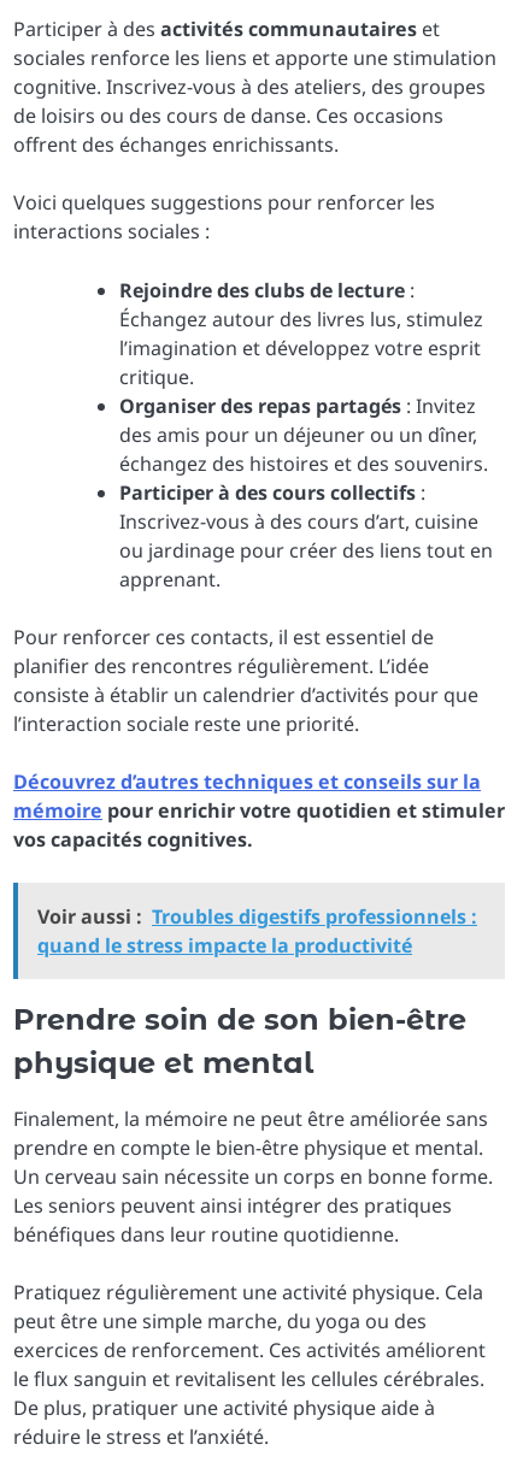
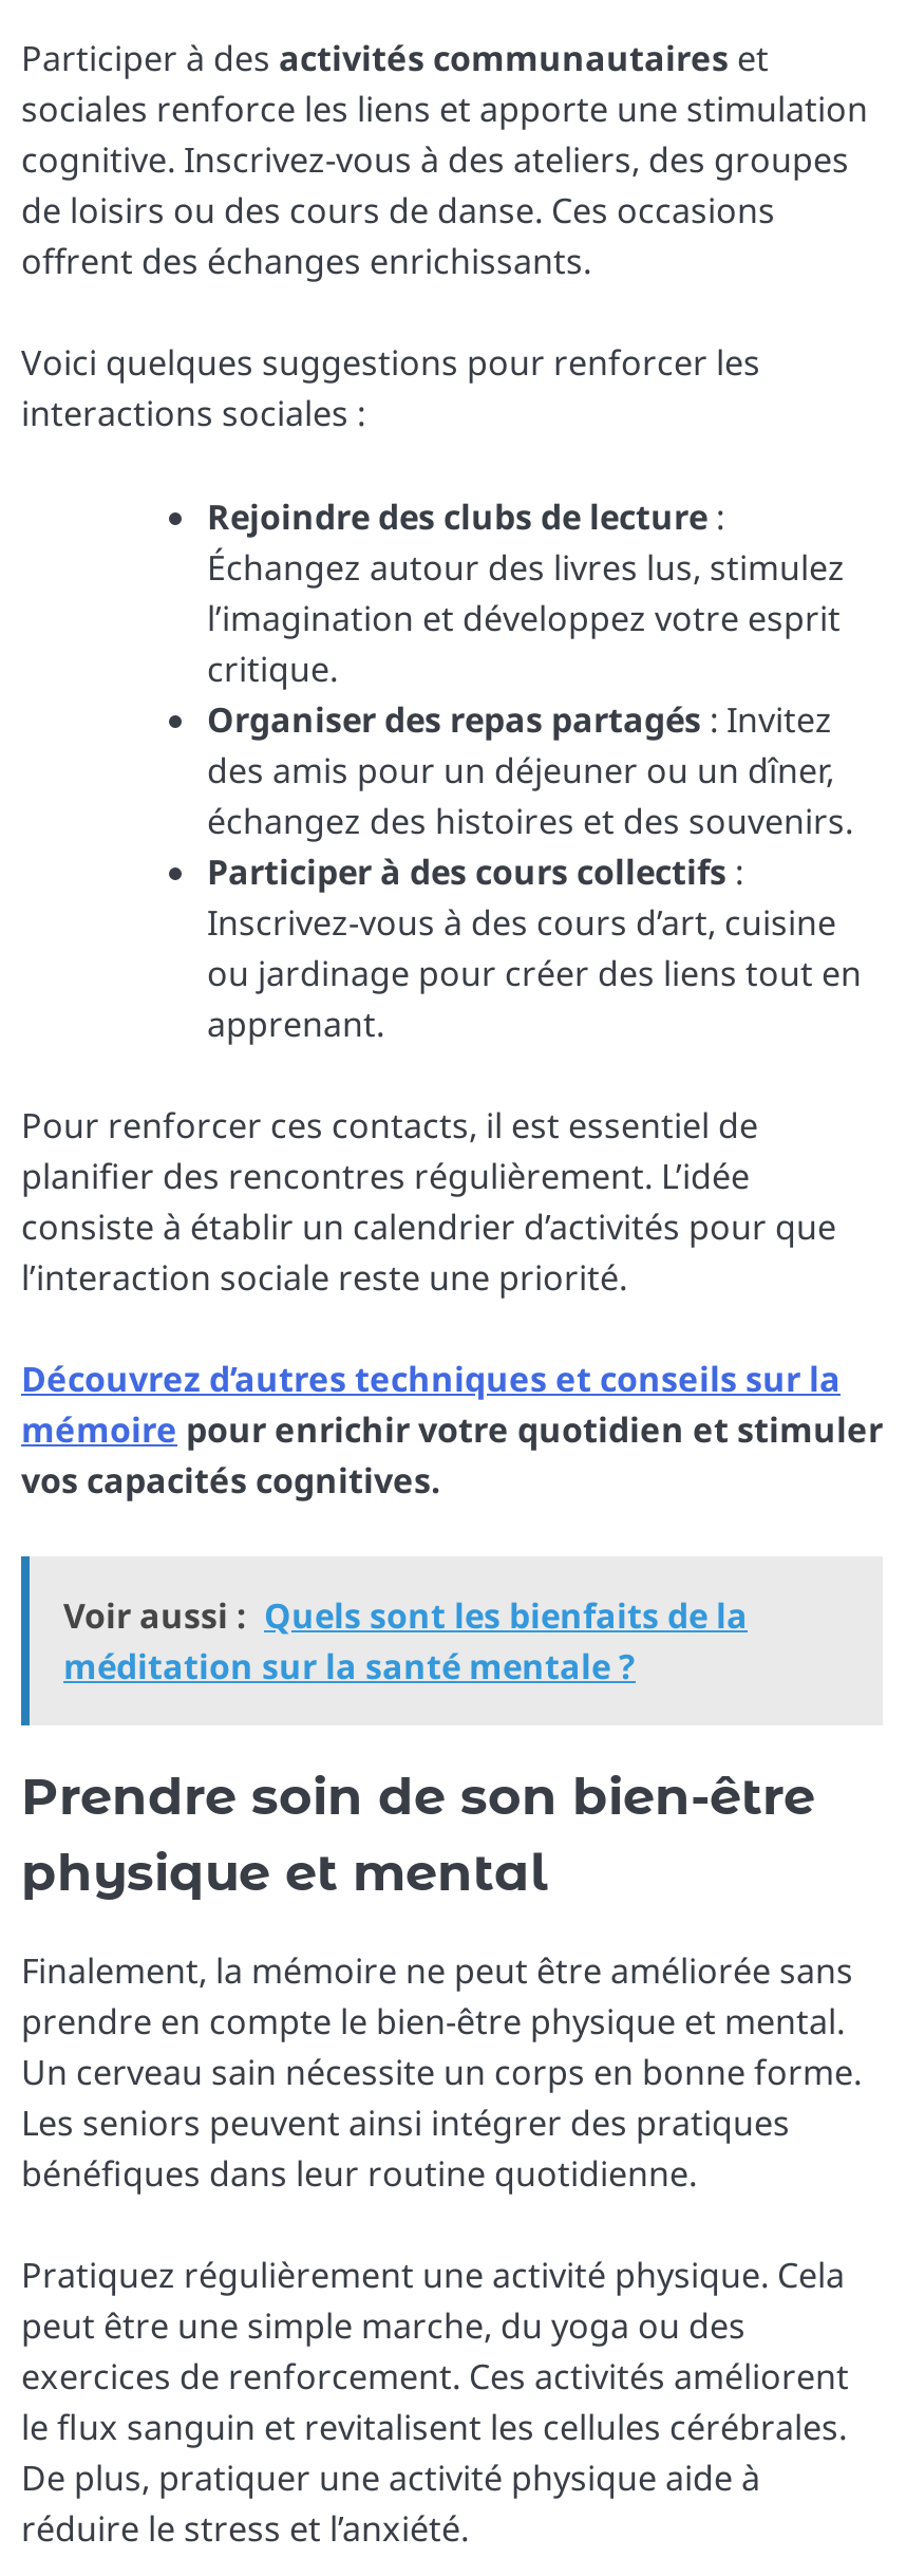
- Voir aussi : Troubles digestifs professionnels :
- quand le stress impacte la productivité
+ Voir aussi : Quels sont les bienfaits de la
+ méditation sur la santé mentale ?
